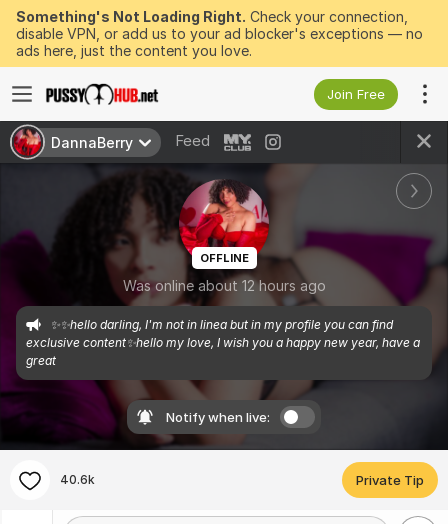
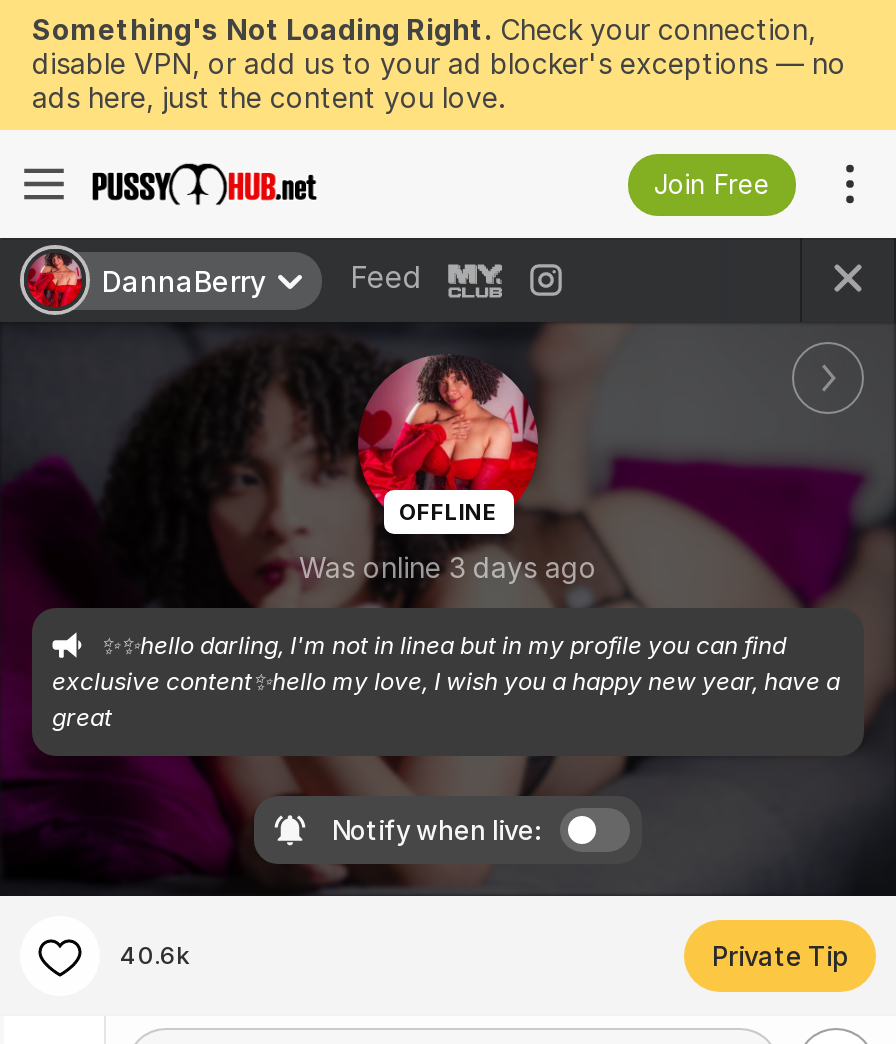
- Was online about 12 hours ago
+ Was online 3 days ago
